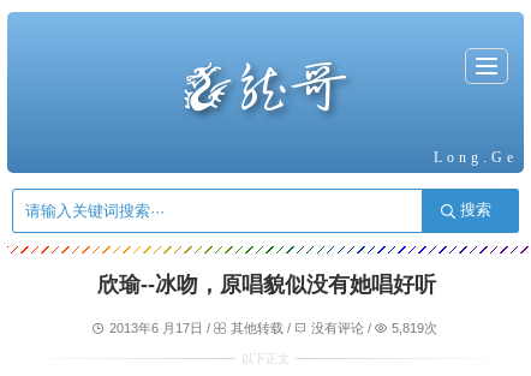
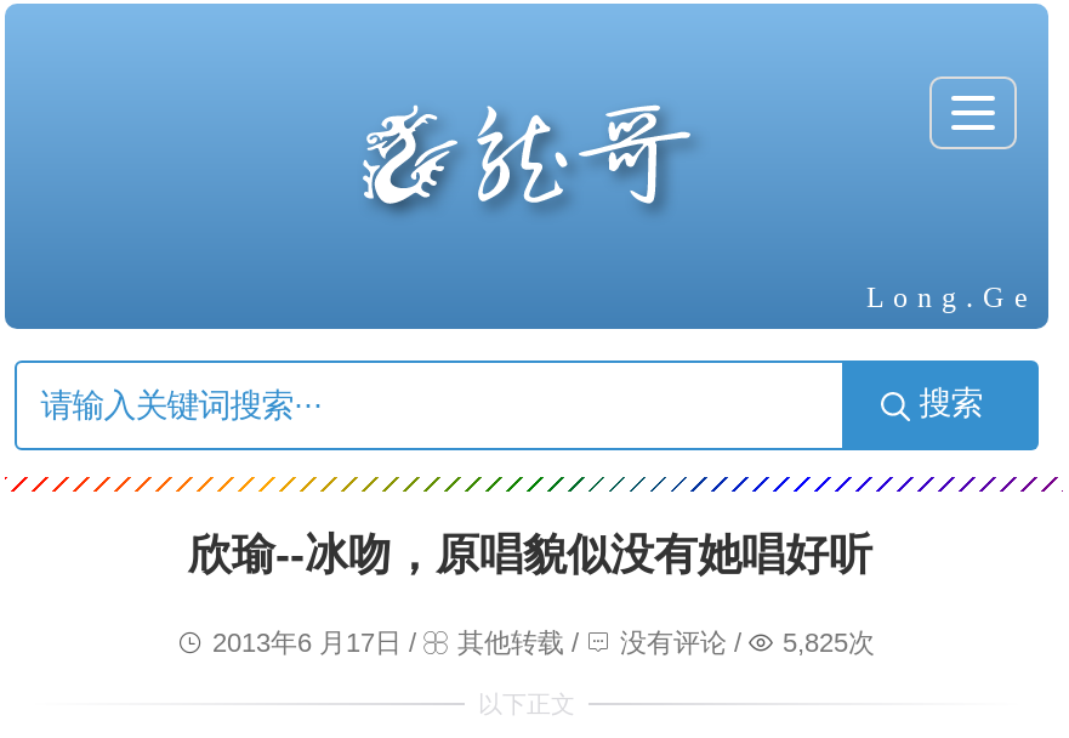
- 2013年6 月17日 / 其他转载/ 没有评论/ 5,819次
+ 2013年6 月17日 / 其他转载/ 没有评论/ 5,825次
